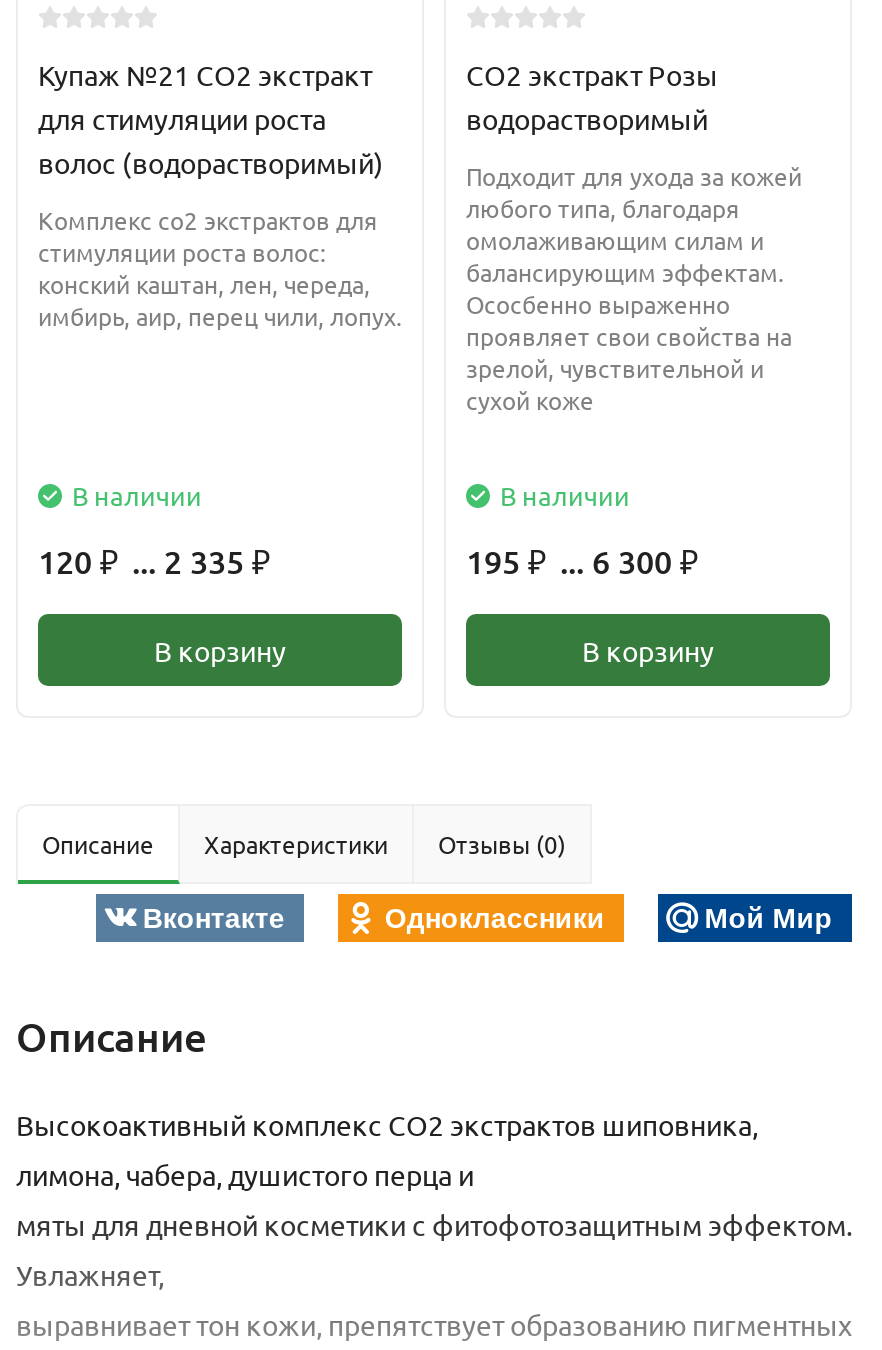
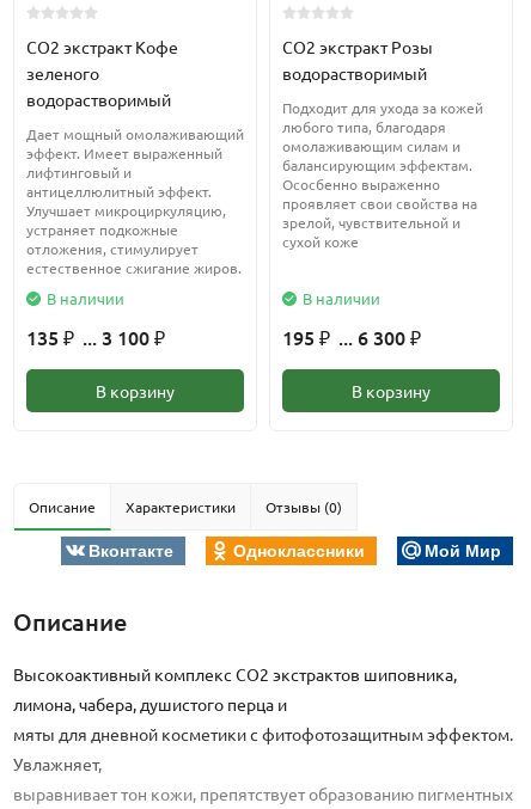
- Купаж №21 CO2 экстракт
- для стимуляции роста
- волос (водорастворимый)
+ СО2 экстракт Кофе
+ зеленого
+ водорастворимый

- Комплекс со2 экстрактов для
- стимуляции роста волос:
- конский каштан, лен, череда,
- имбирь, аир, перец чили, лопух.
+ Дает мощный омолаживающий
+ эффект. Имеет выраженный
+ лифтинговый и
+ антицеллюлитный эффект.
+ Улучшает микроциркуляцию,
+ устраняет подкожные
+ отложения, стимулирует
+ естественное сжигание жиров.

- 120 ₽ ... 2 335 ₽
+ 135 ₽ ... 3 100 ₽
